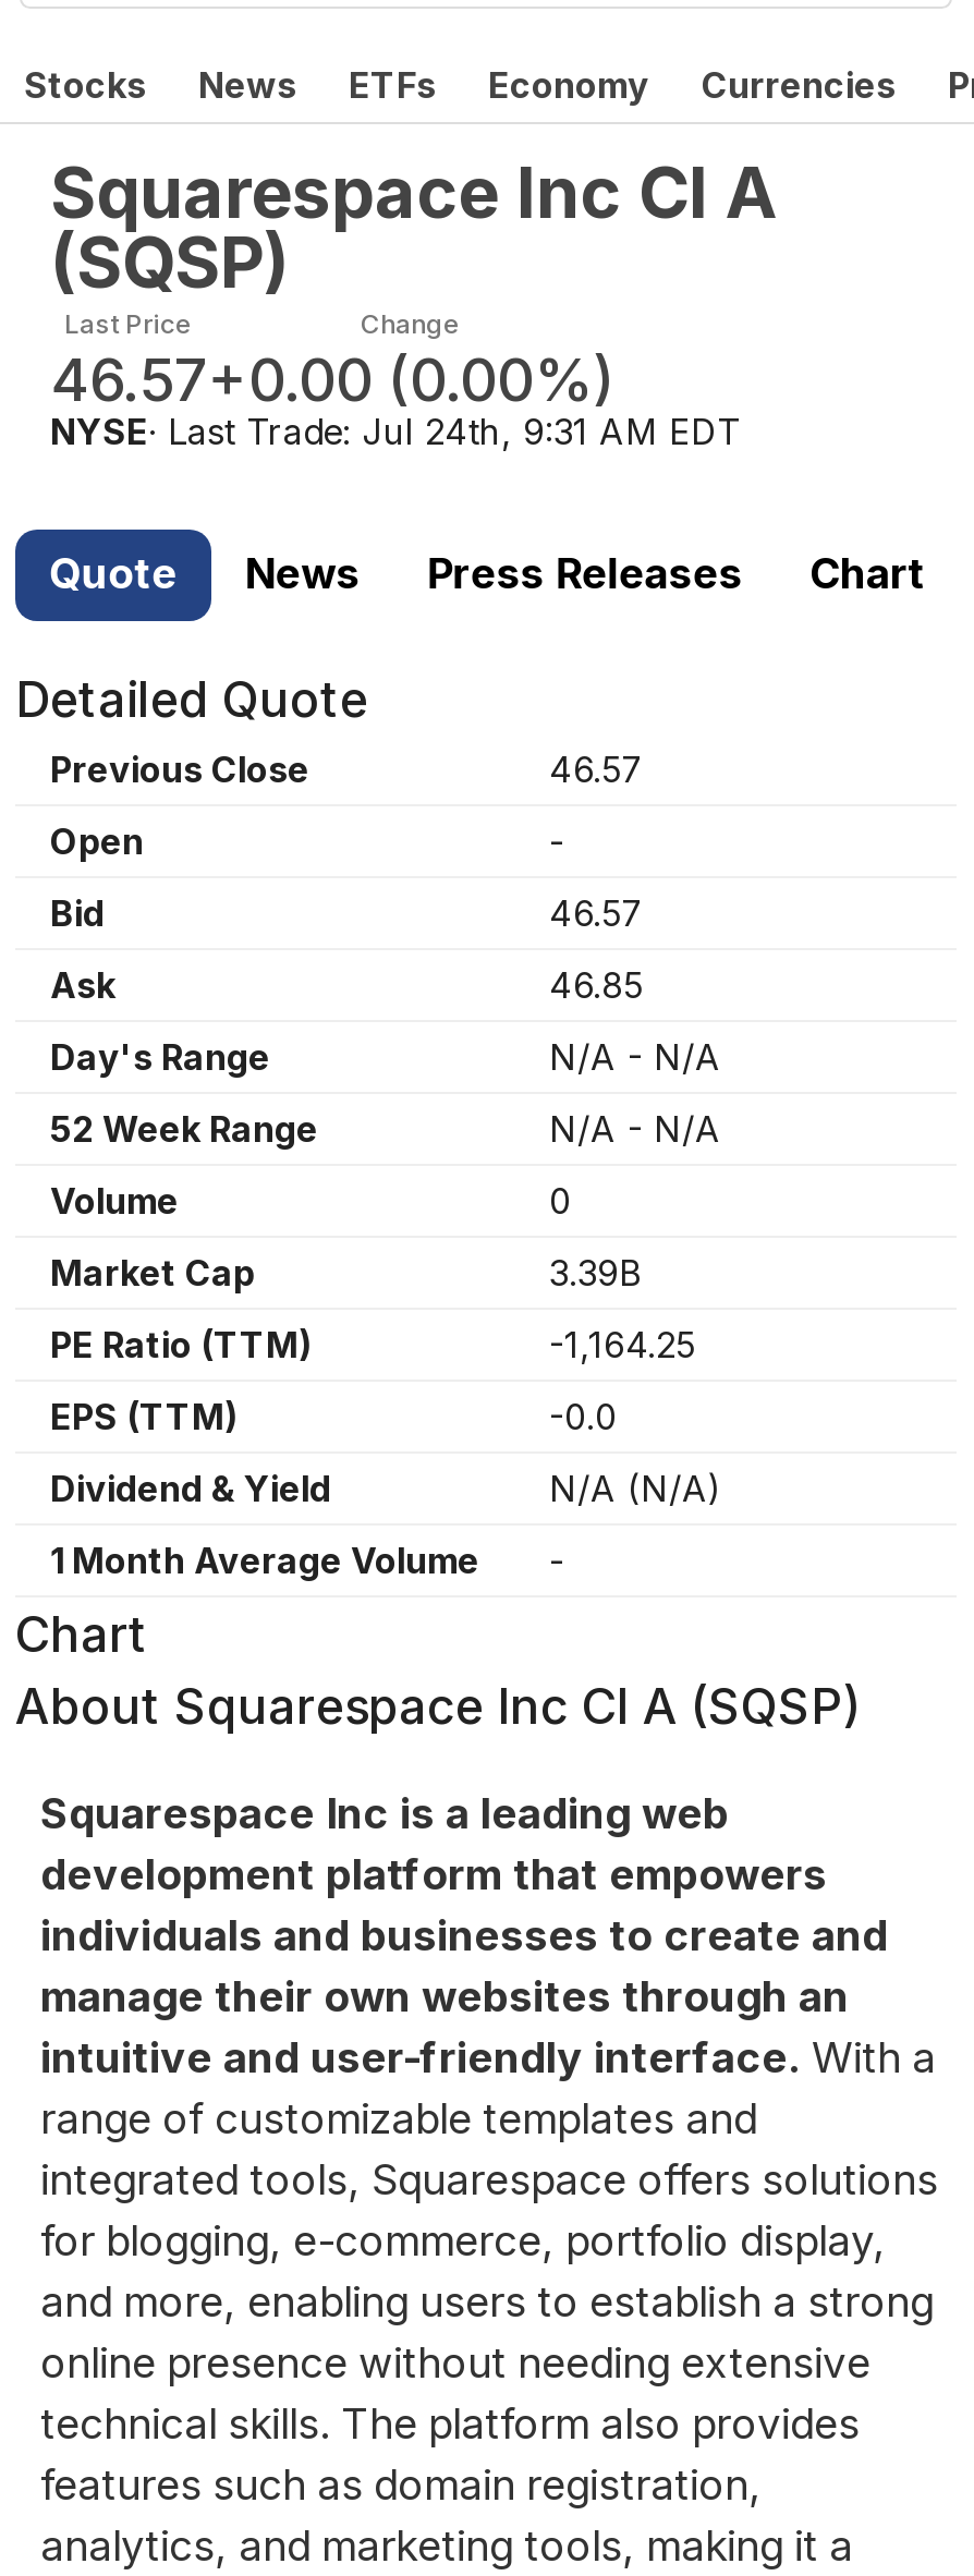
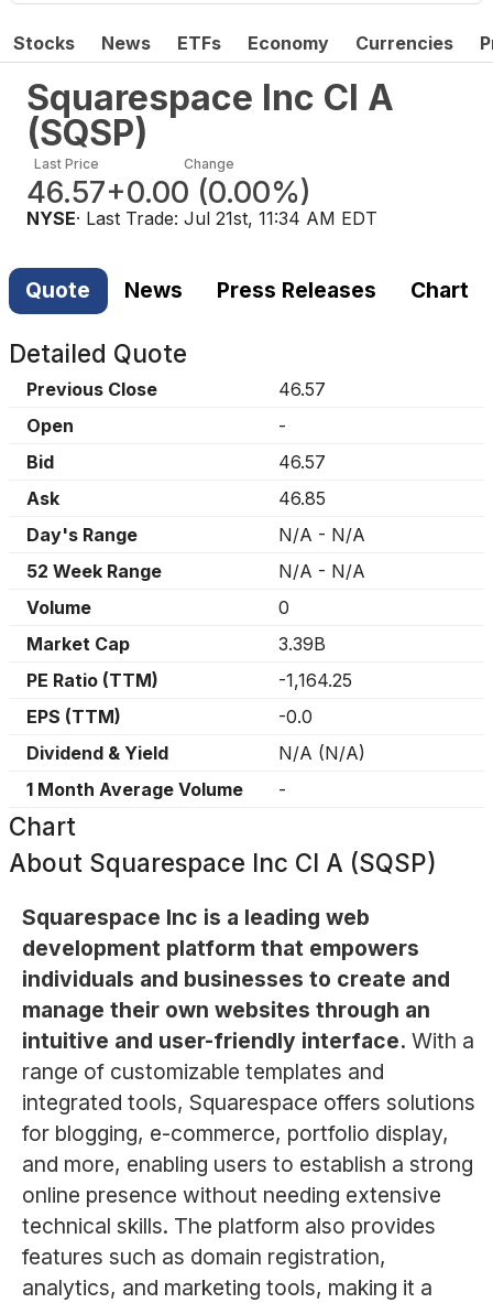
- NYSE · Last Trade: Jul 24th, 9:31 AM EDT
+ NYSE · Last Trade: Jul 21st, 11:34 AM EDT
